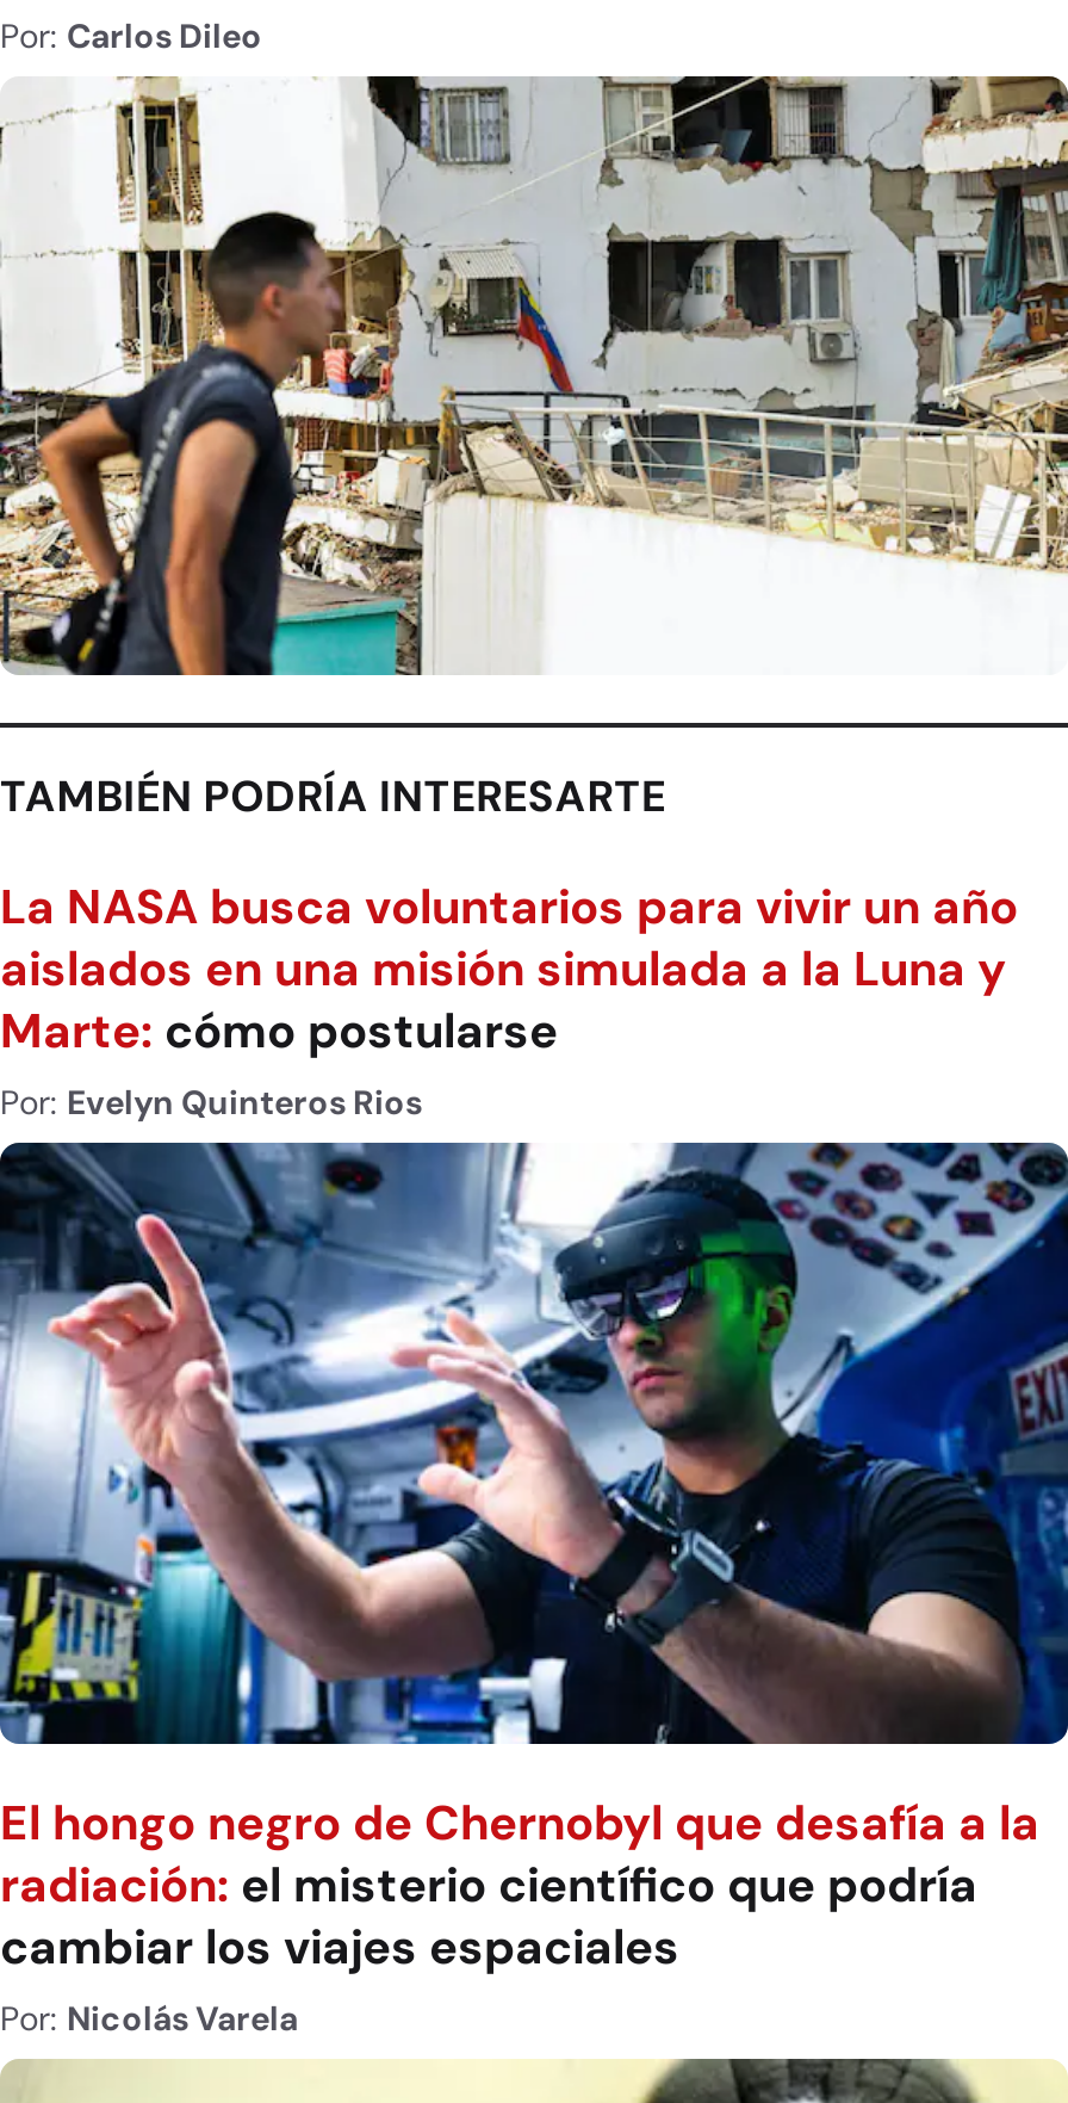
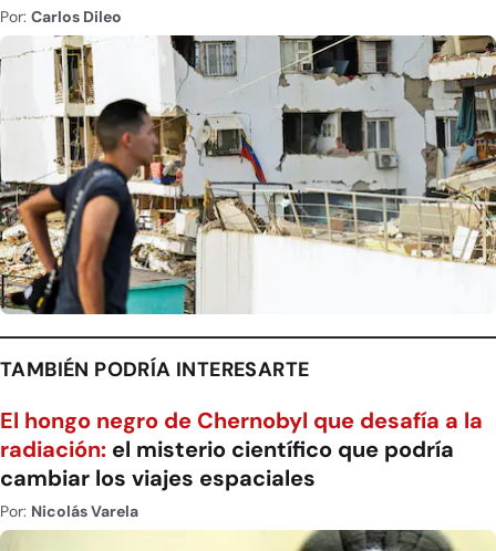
- La NASA busca voluntarios para vivir un año
- aislados en una misión simulada a la Luna y
- Marte: cómo postularse
- Por: Evelyn Quinteros Rios

- [image]
